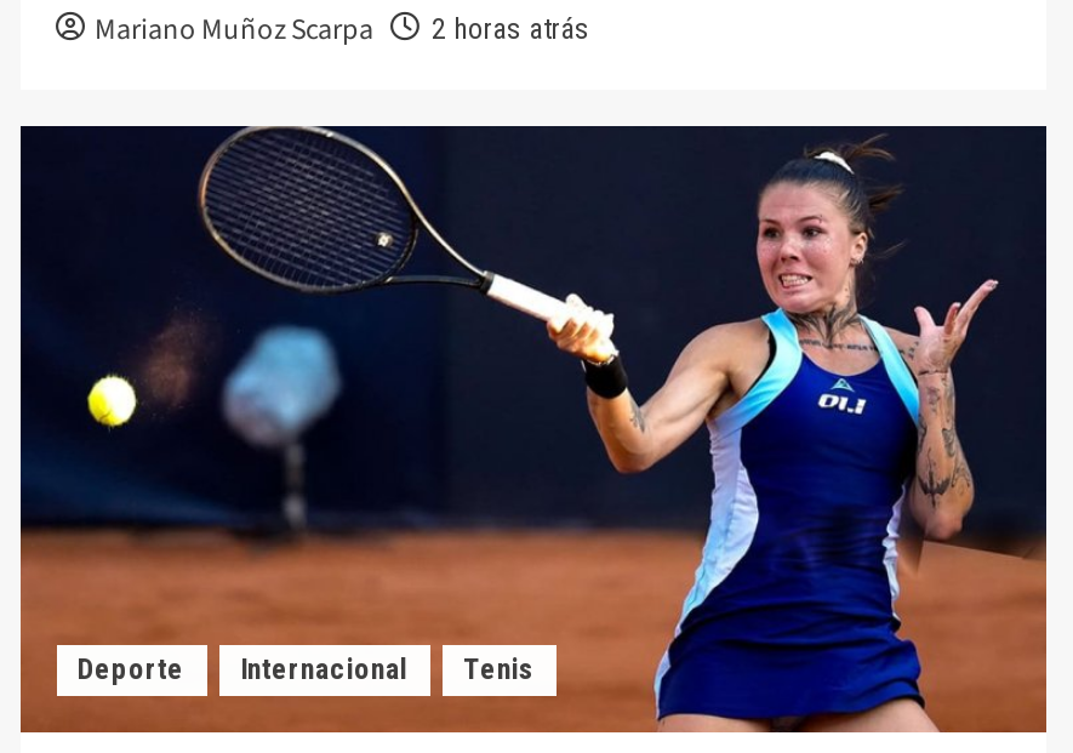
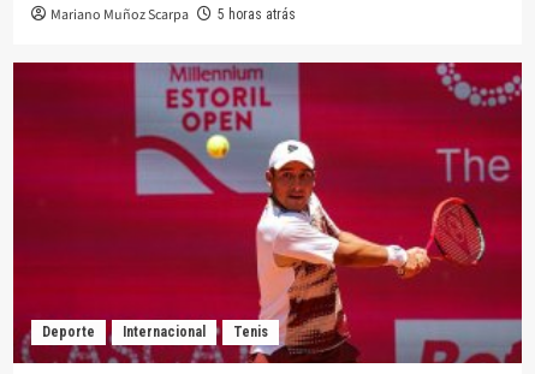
- Mariano Muñoz Scarpa 2 horas atrás
+ Mariano Muñoz Scarpa 5 horas atrás

- [image]
+ [image]
